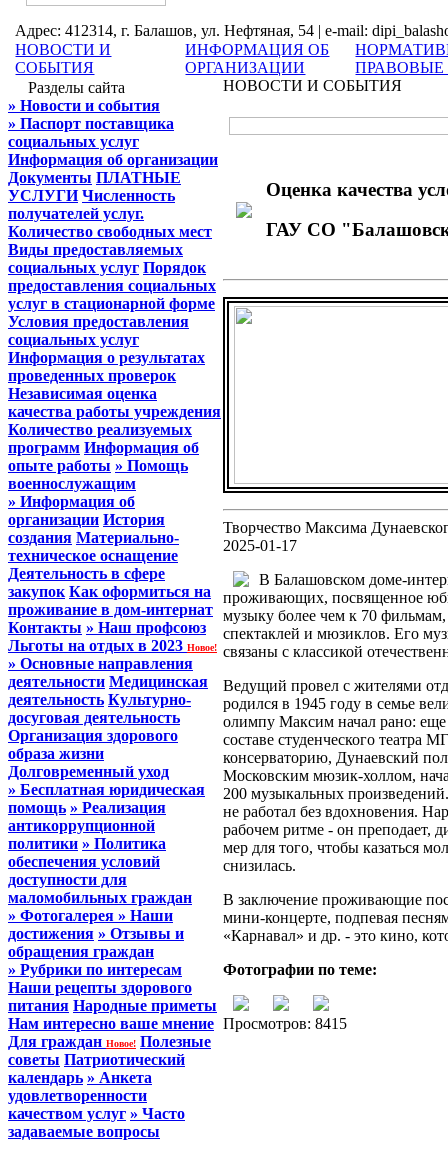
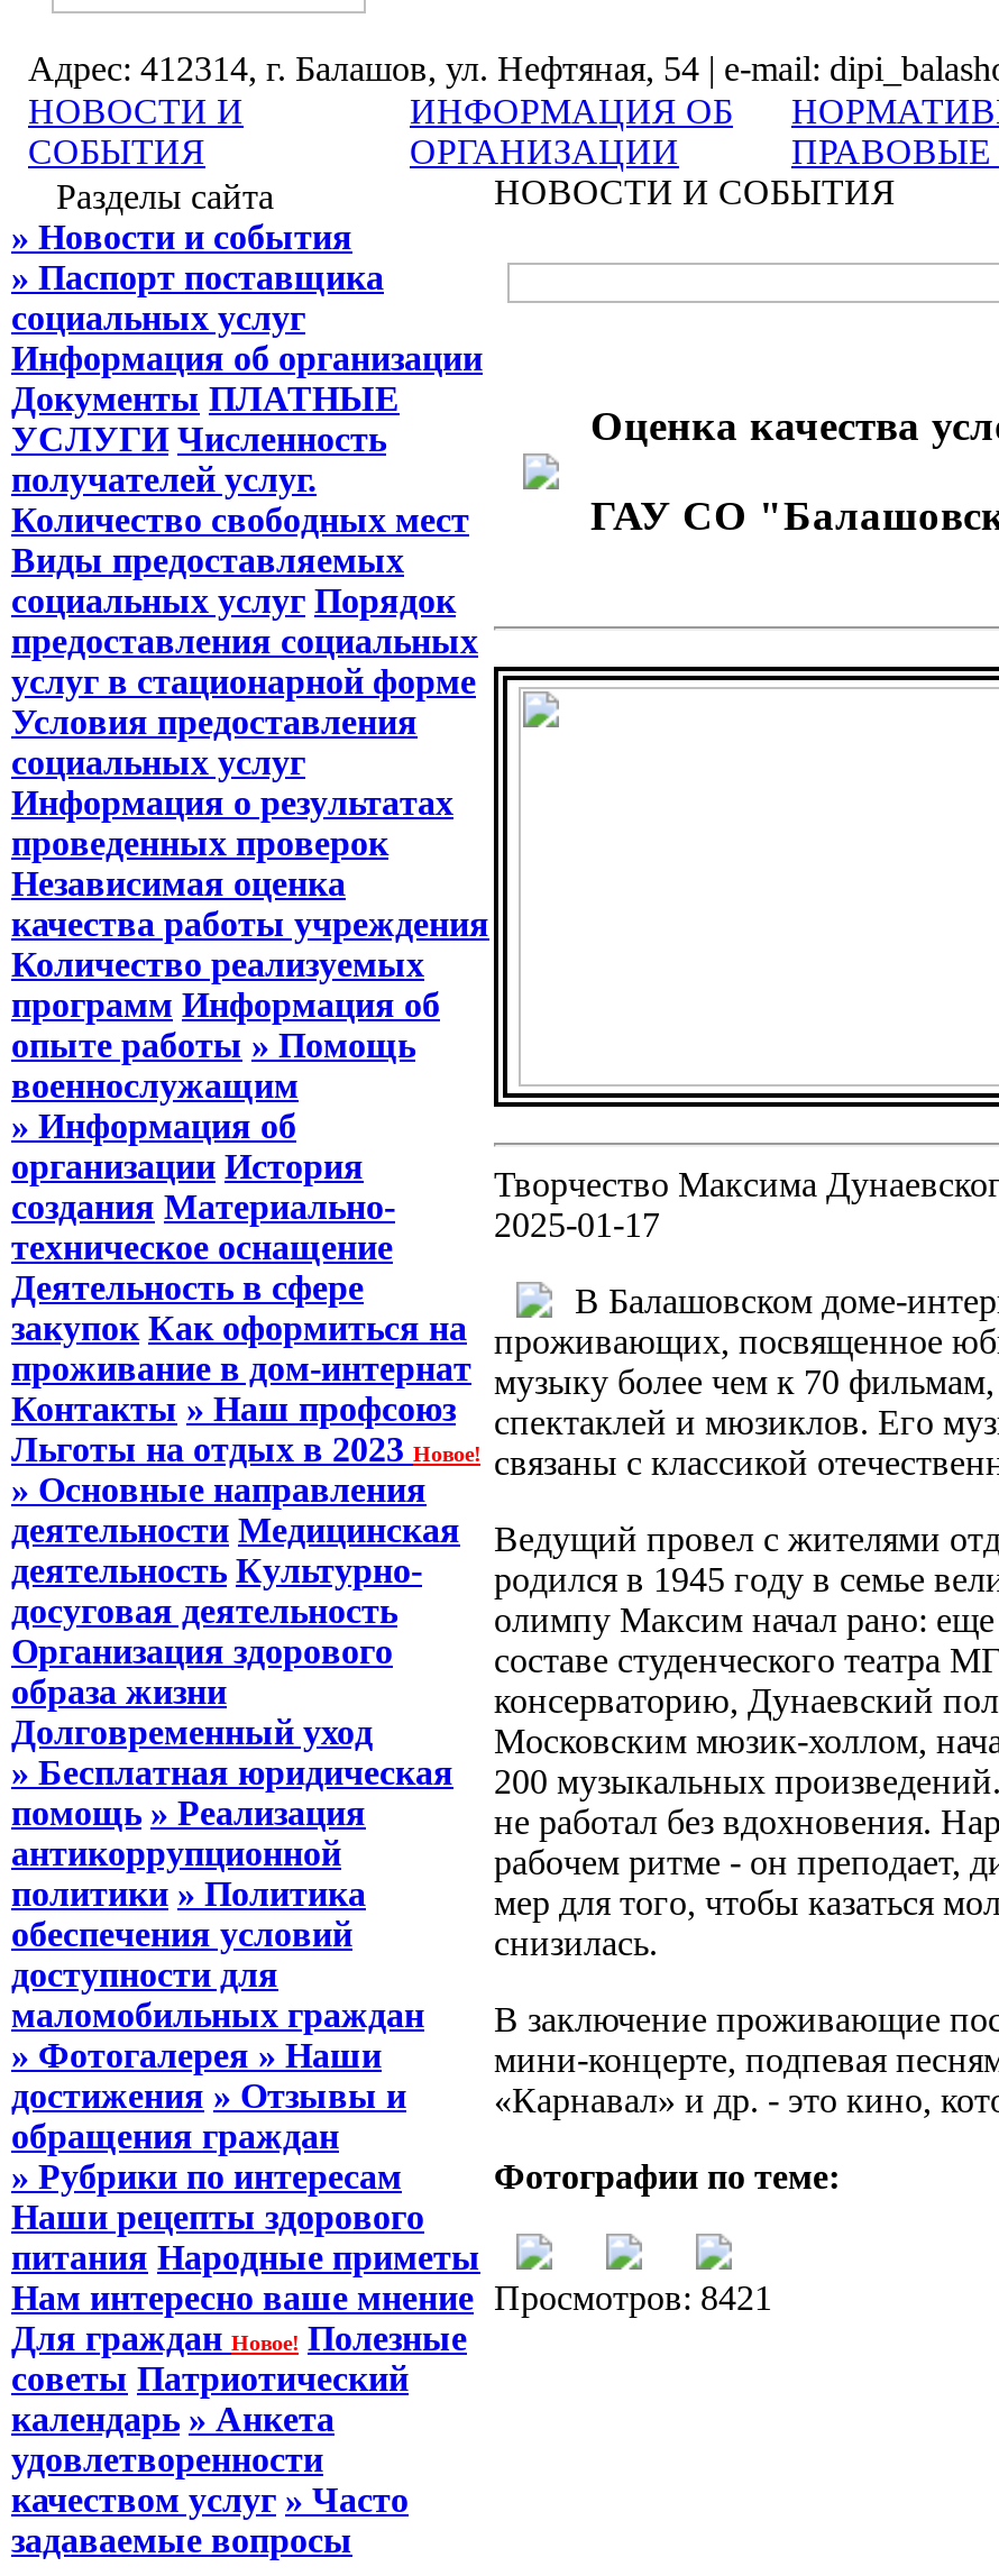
- Нам интересно ваше мнение Просмотров: 8415
+ Нам интересно ваше мнение Просмотров: 8421
